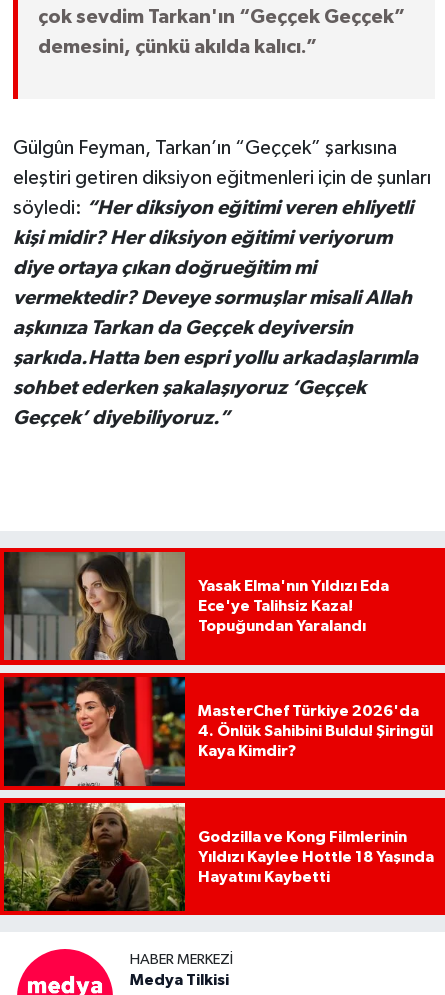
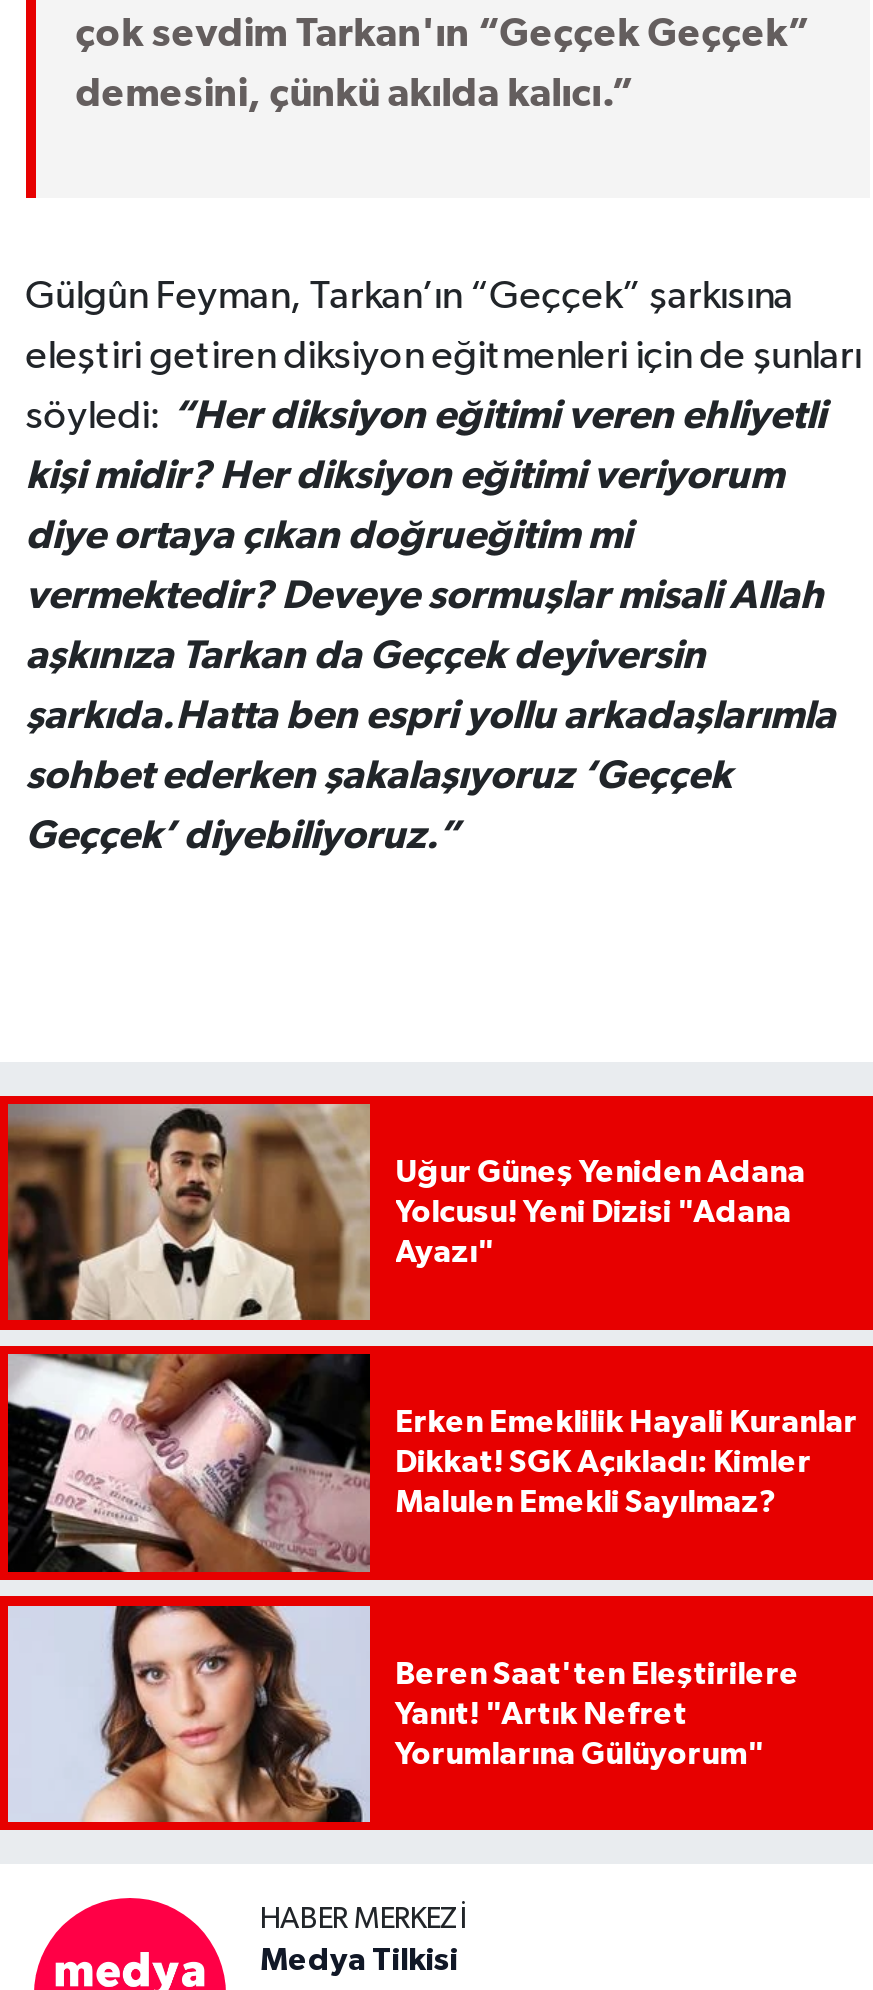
- [image]
- Yasak Elma'nın Yıldızı Eda
- Ece'ye Talihsiz Kaza!
- Topuğundan Yaralandı
+ [image]
+ Uğur Güneş Yeniden Adana
+ Yolcusu! Yeni Dizisi "Adana
+ Ayazı"

- [image]
- MasterChef Türkiye 2026'da
- 4. Önlük Sahibini Buldu! Şiringül
- Kaya Kimdir?
+ [image]
+ Erken Emeklilik Hayali Kuranlar
+ Dikkat! SGK Açıkladı: Kimler
+ Malulen Emekli Sayılmaz?

- [image]
- Godzilla ve Kong Filmlerinin
- Yıldızı Kaylee Hottle 18 Yaşında
- Hayatını Kaybetti
+ [image]
+ Beren Saat'ten Eleştirilere
+ Yanıt! "Artık Nefret
+ Yorumlarına Gülüyorum"
